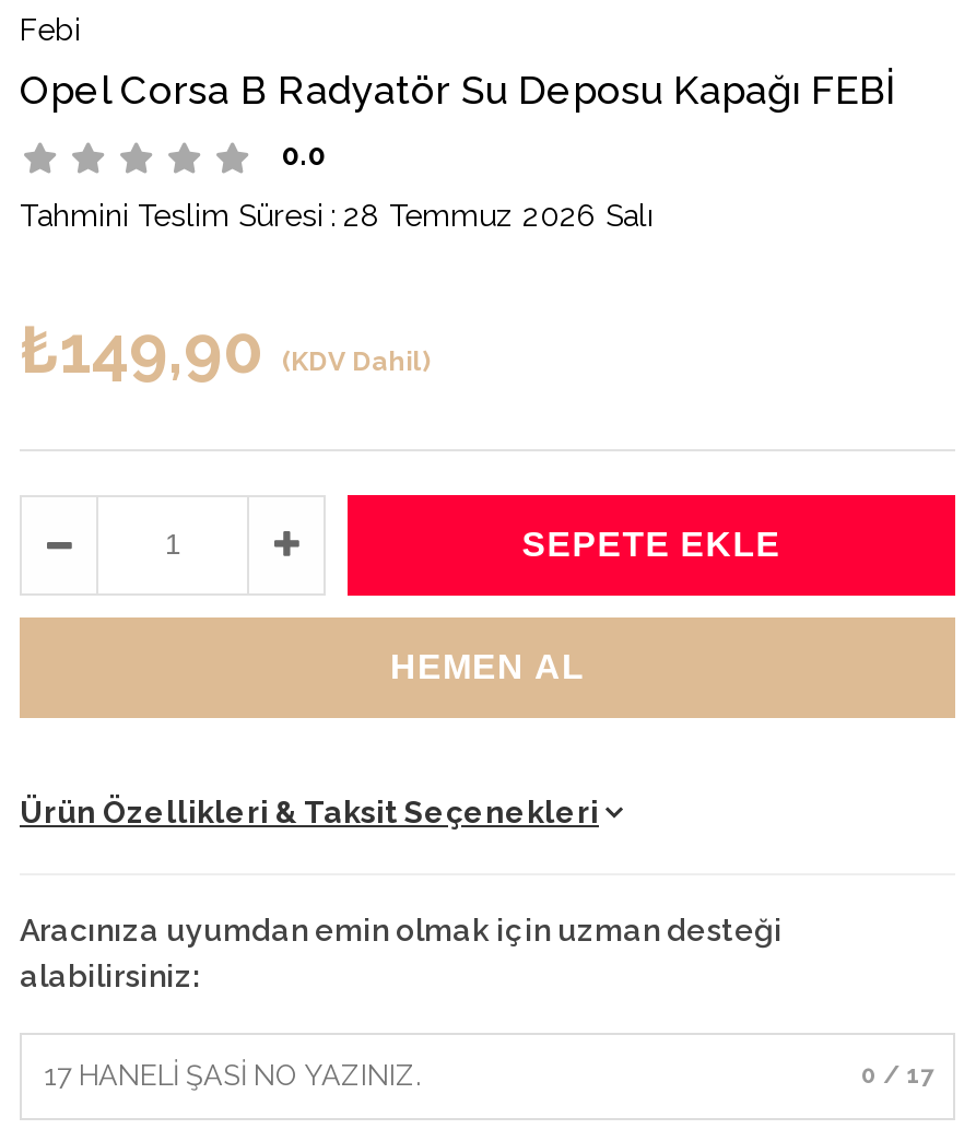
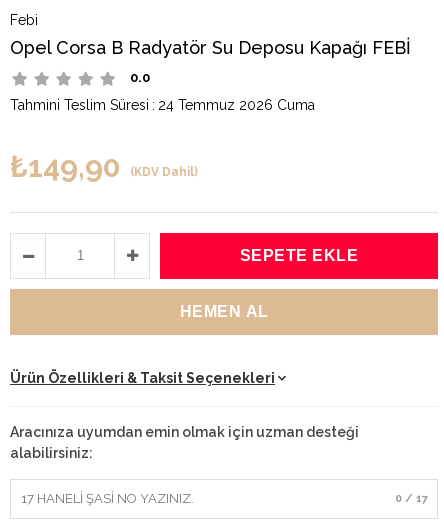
- Tahmini Teslim Süresi : 28 Temmuz 2026 Salı
+ Tahmini Teslim Süresi : 24 Temmuz 2026 Cuma
